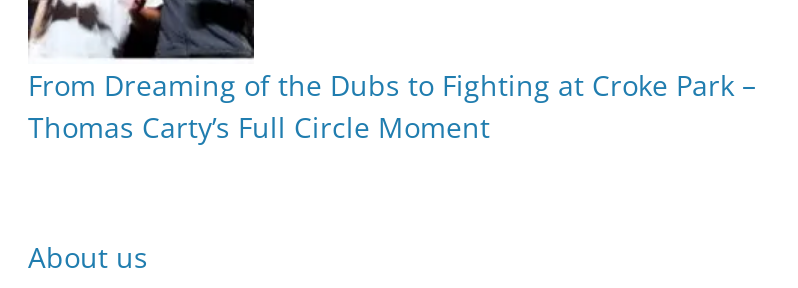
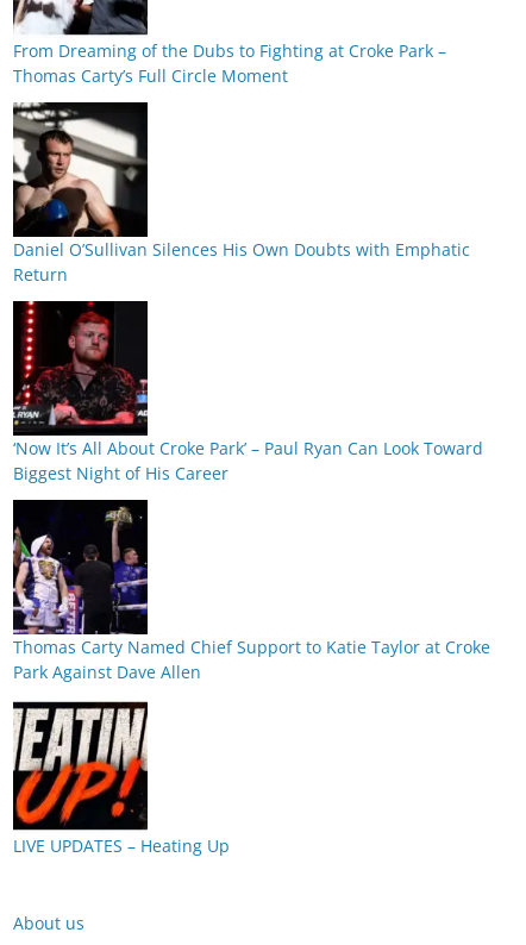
+ [image]
+ Thomas Carty Named Chief Support to Katie Taylor at Croke
+ Park Against Dave Allen

+ [image]
+ LIVE UPDATES – Heating Up

+ [image]
+ Daniel O’Sullivan Silences His Own Doubts with Emphatic
+ Return

+ [image]
+ ‘Now It’s All About Croke Park’ – Paul Ryan Can Look Toward
+ Biggest Night of His Career
